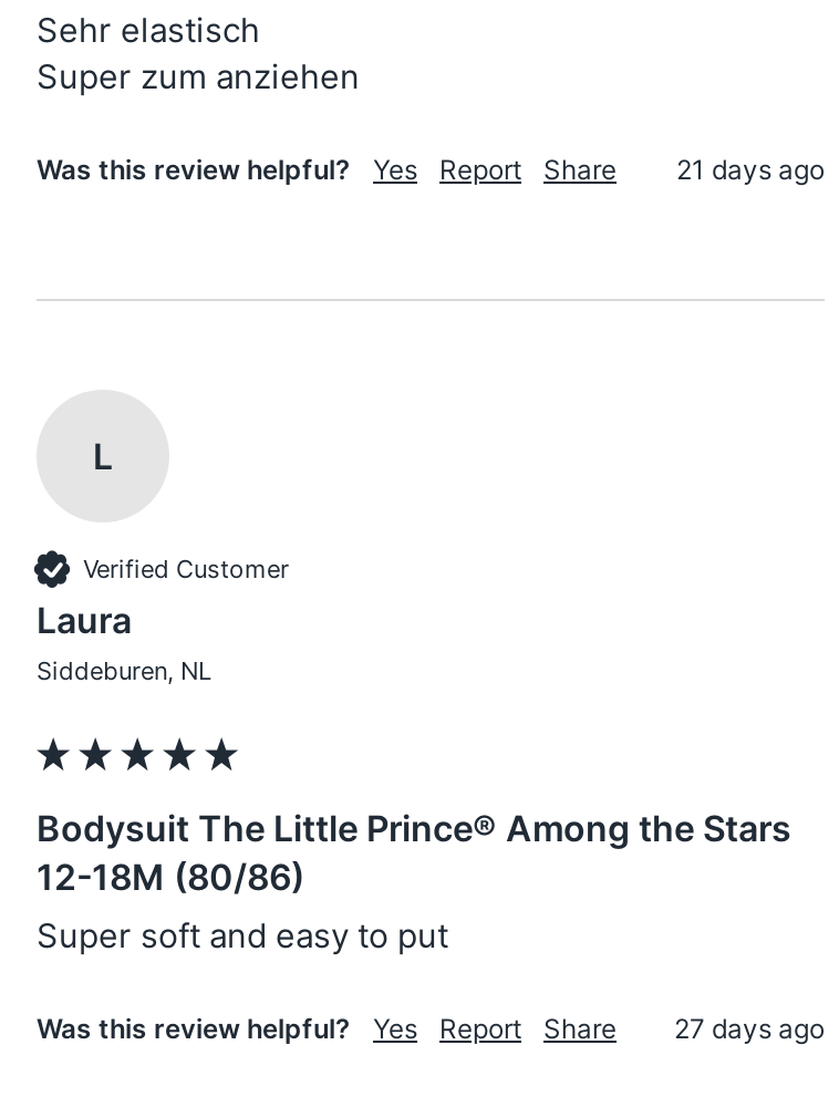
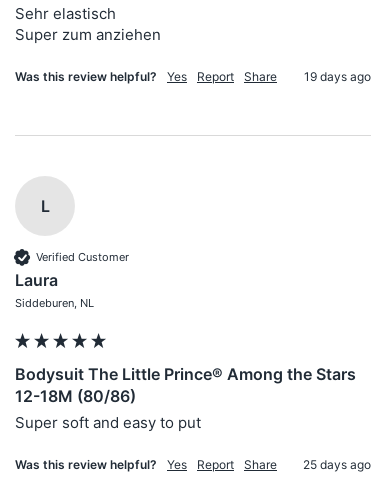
- Was this review helpful? Yes Report Share 21 days ago
+ Was this review helpful? Yes Report Share 19 days ago

- Was this review helpful? Yes Report Share 27 days ago
+ Was this review helpful? Yes Report Share 25 days ago
